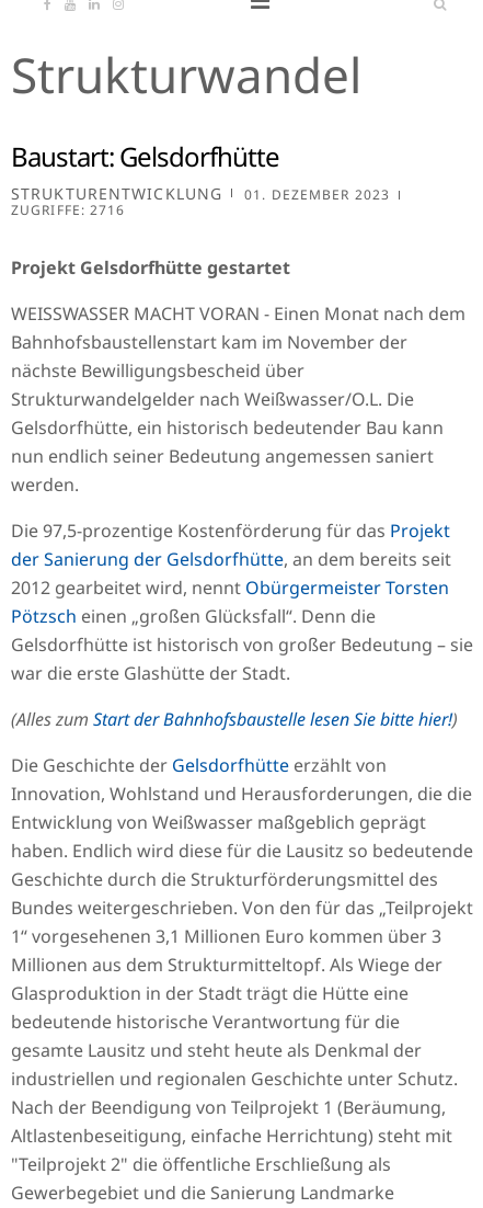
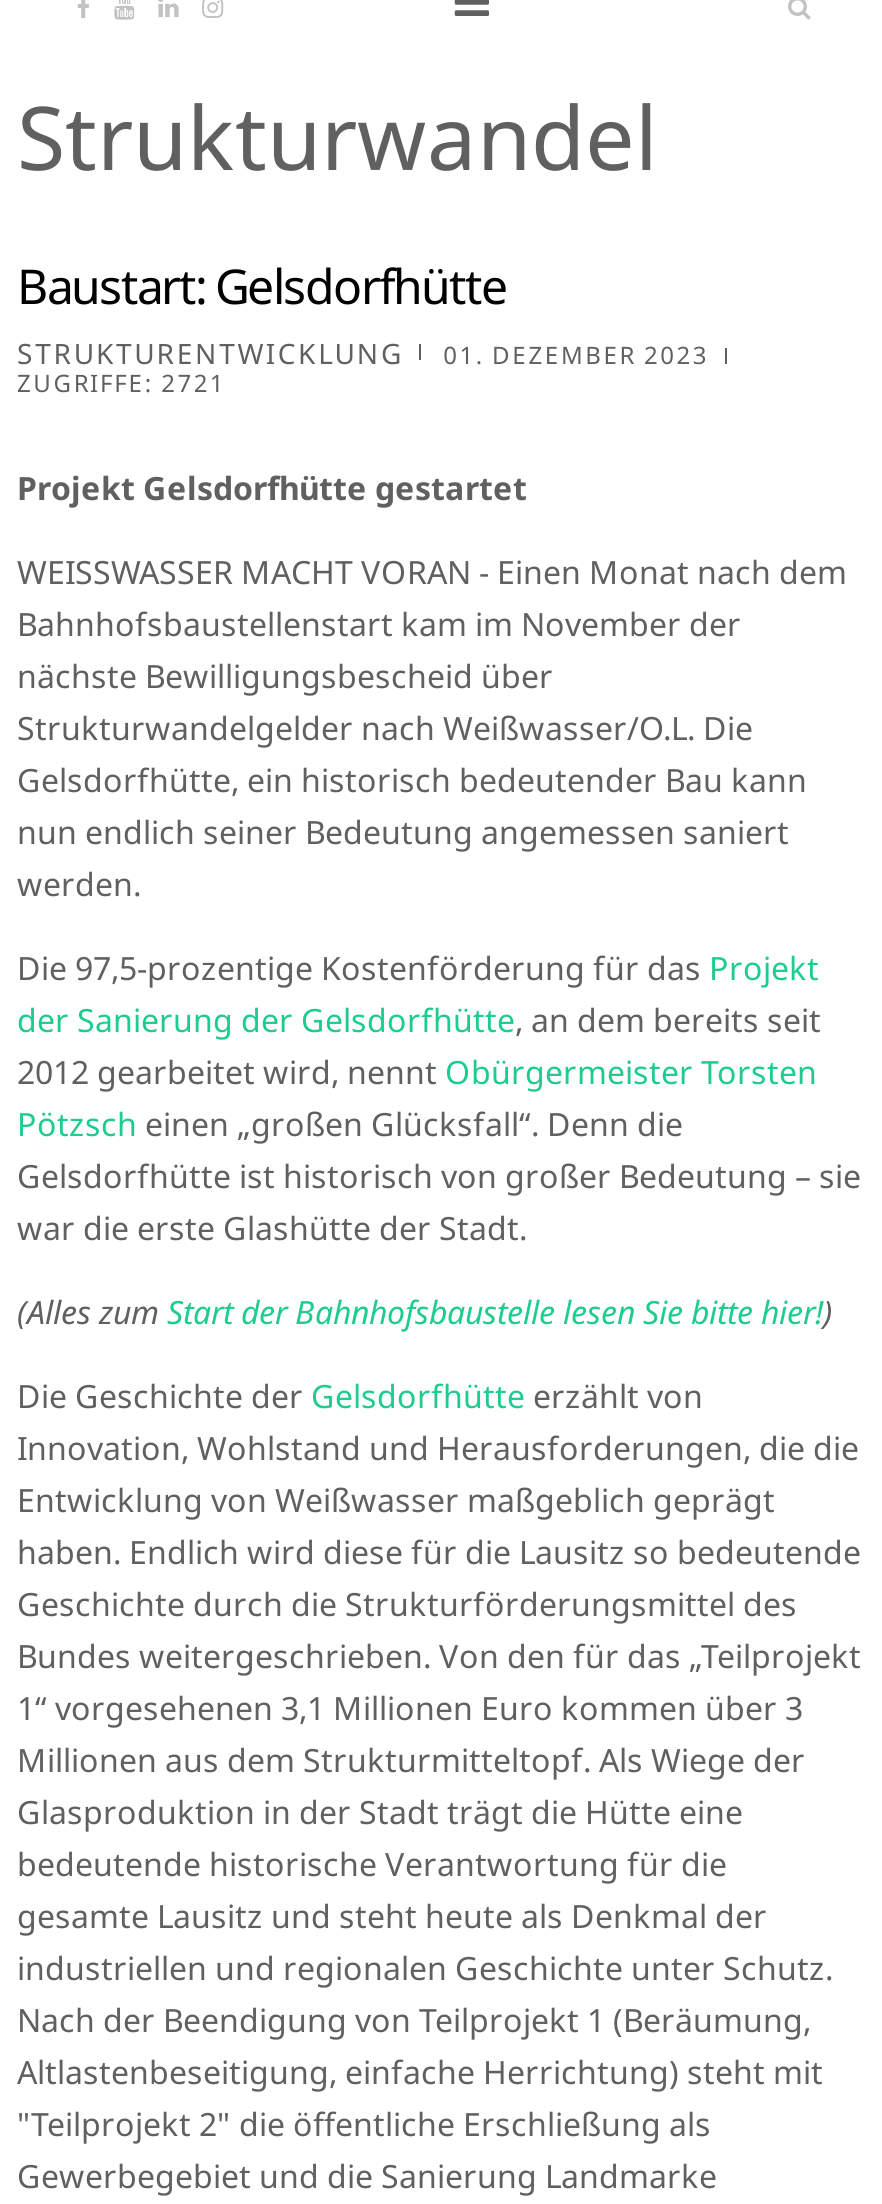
- ZUGRIFFE: 2716
+ ZUGRIFFE: 2721
